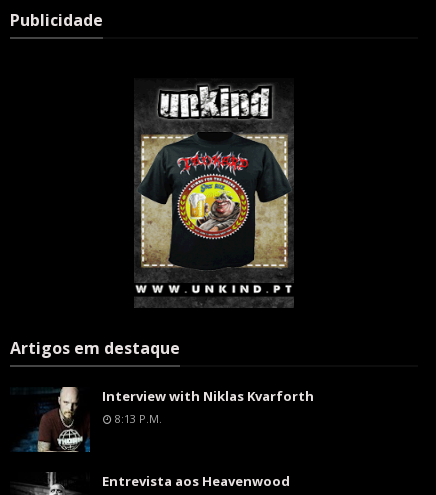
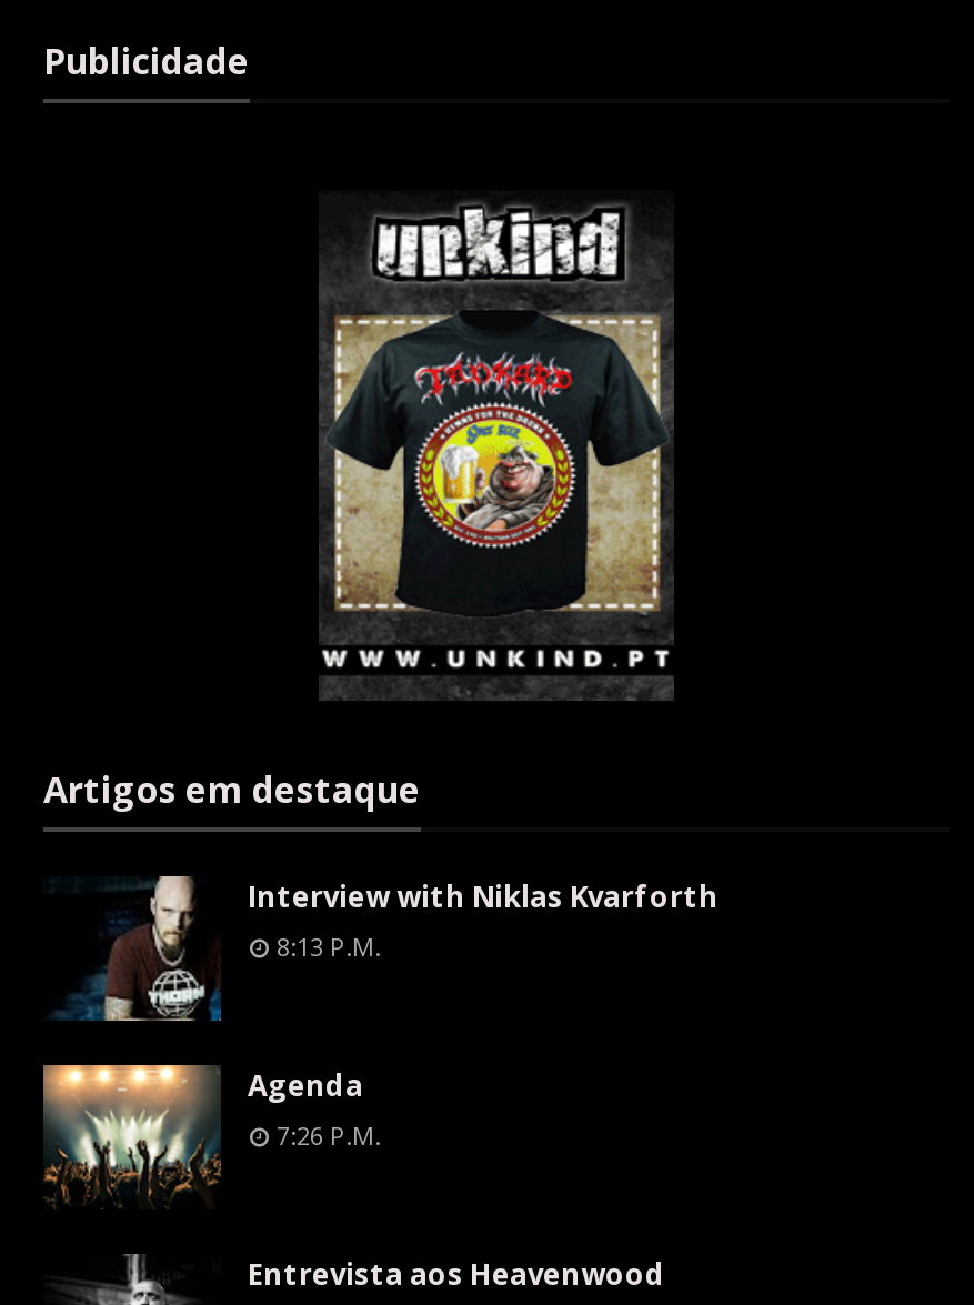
+ [image]
+ Agenda
+ 7:26 P.m.
